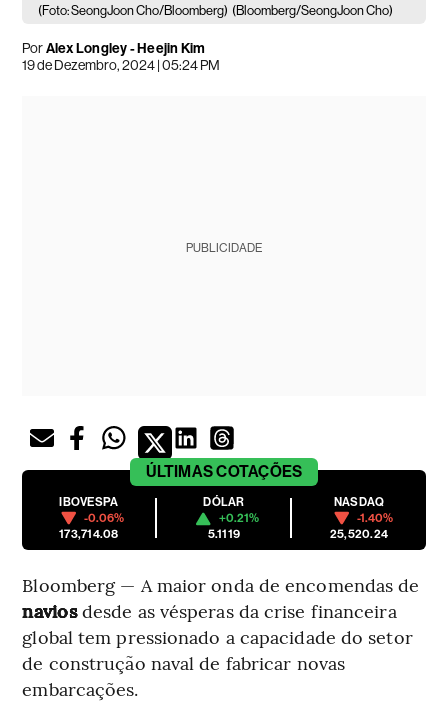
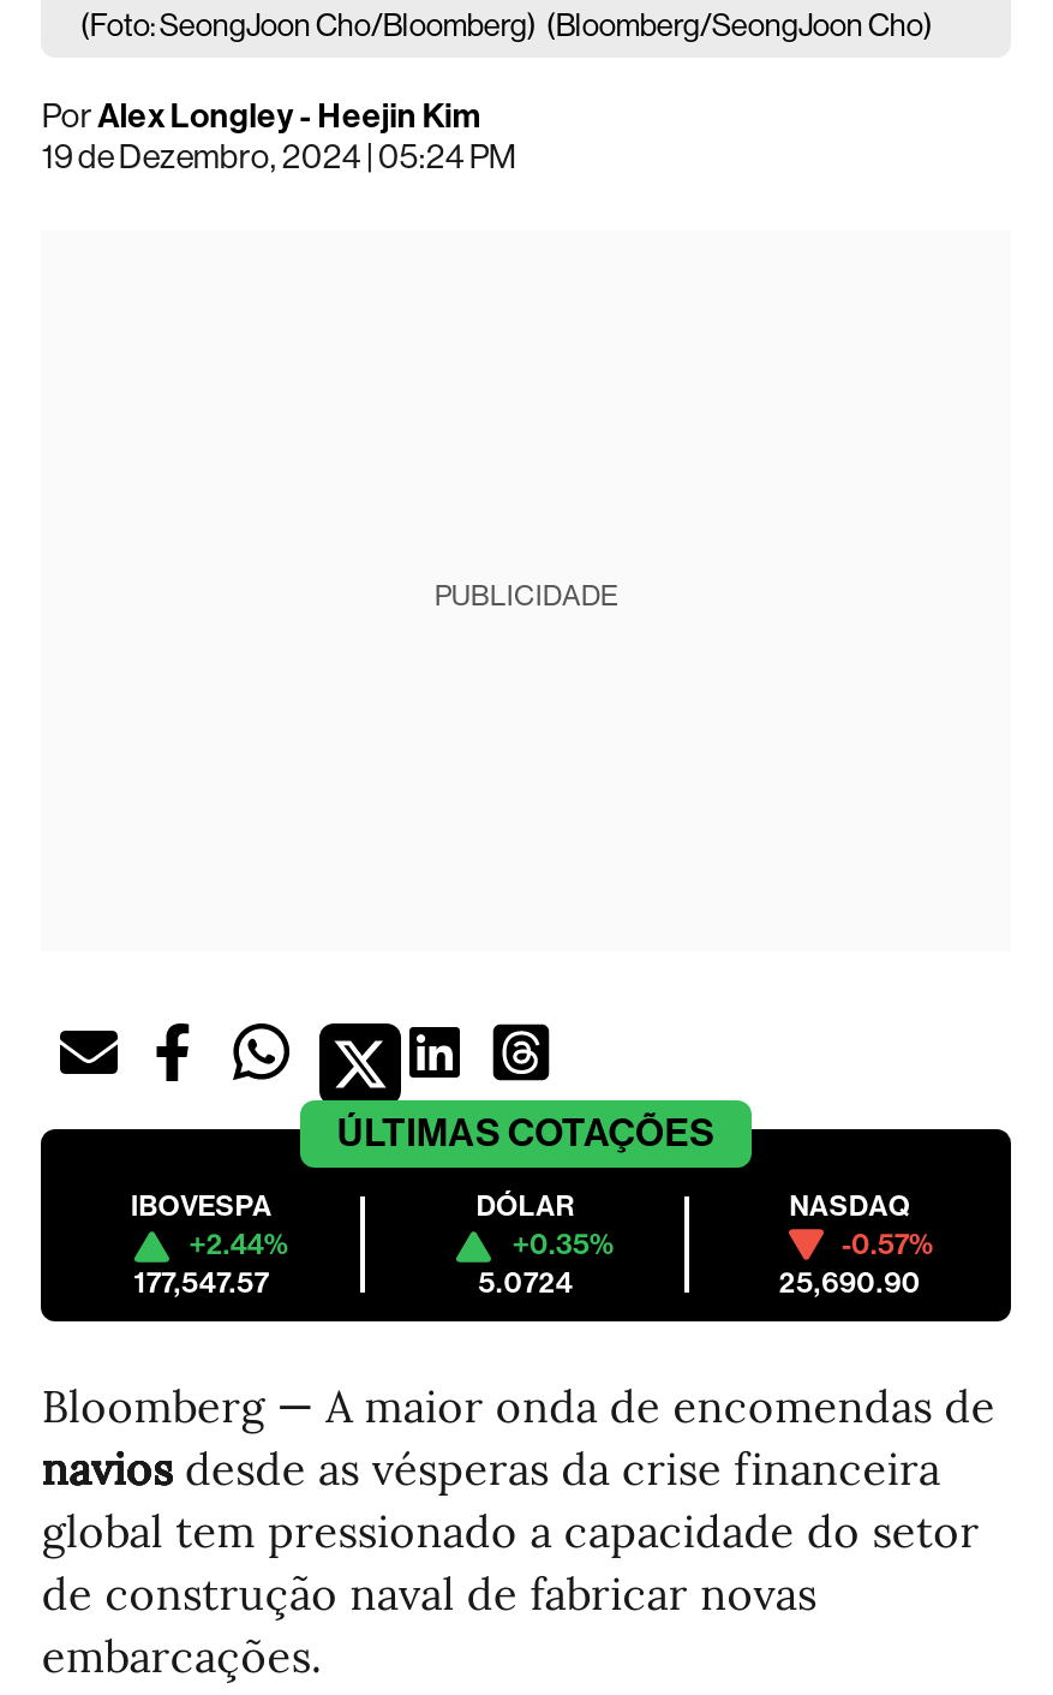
- -0.06%
+ +2.44%

- +0.21%
+ +0.35%

- -1.40%
+ -0.57%

- 173,714.08
+ 177,547.57

- 5.1119
+ 5.0724

- 25,520.24
+ 25,690.90
